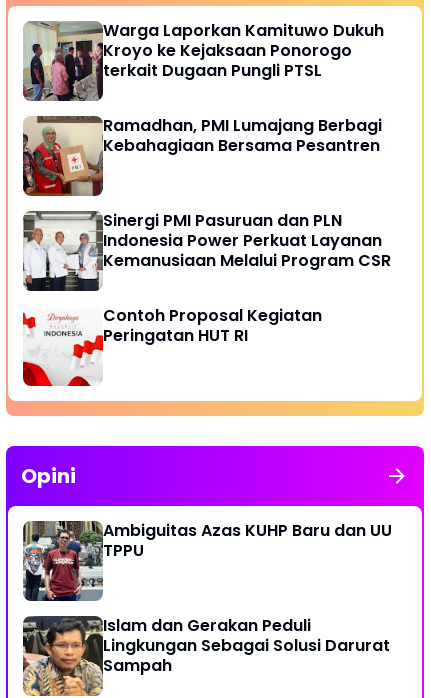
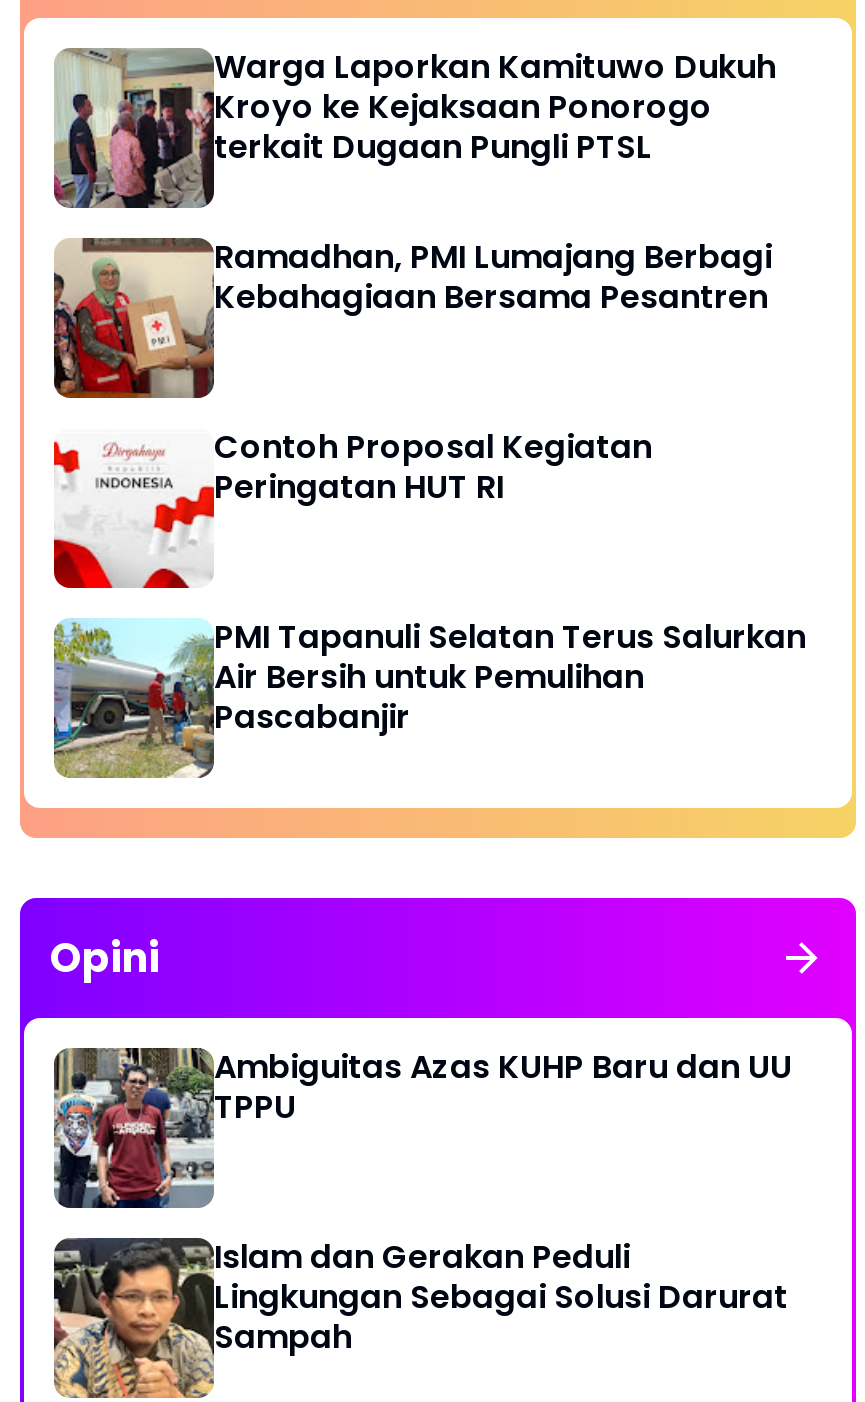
- [image]
- Sinergi PMI Pasuruan dan PLN
- Indonesia Power Perkuat Layanan
- Kemanusiaan Melalui Program CSR

moved up: [image] | Contoh Proposal Kegiatan | Peringatan HUT RI

+ [image]
+ PMI Tapanuli Selatan Terus Salurkan
+ Air Bersih untuk Pemulihan
+ Pascabanjir
